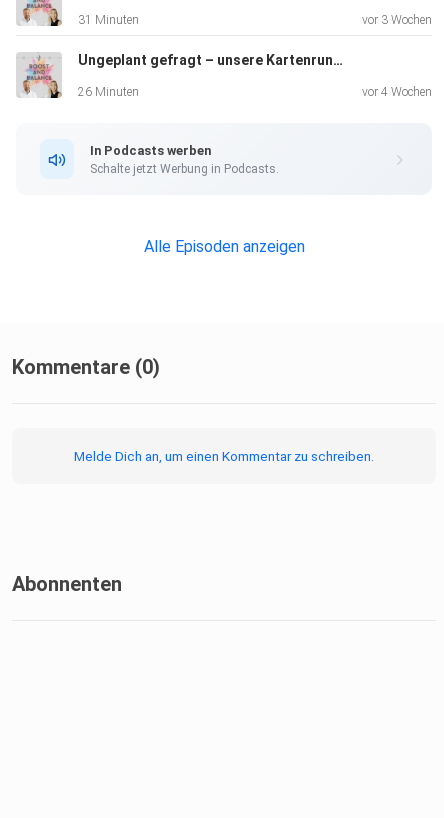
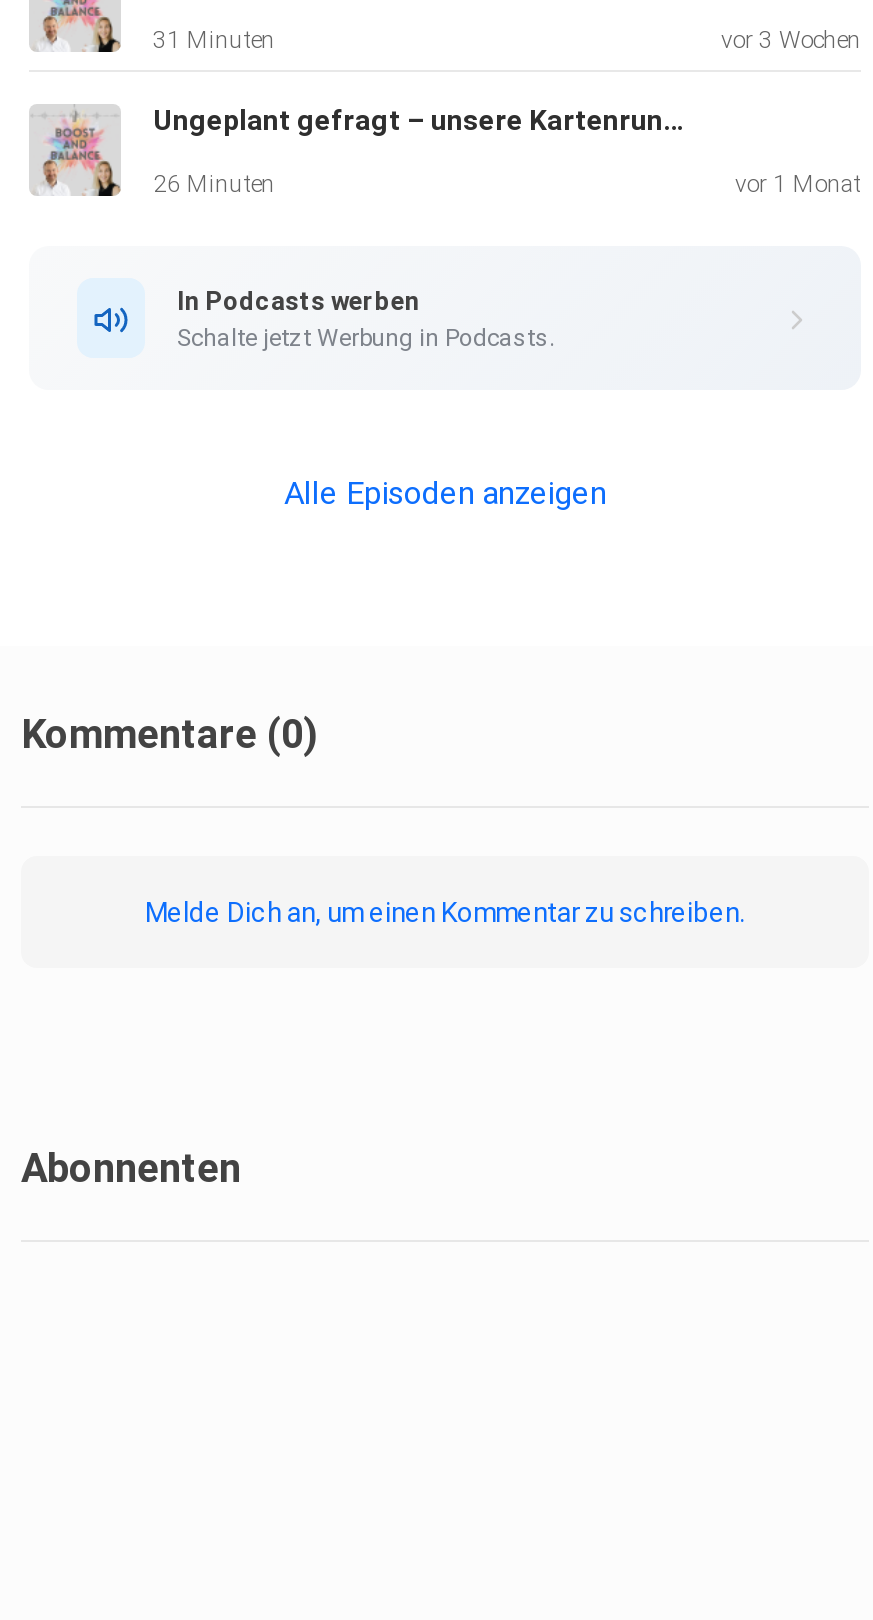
- vor 4 Wochen
+ vor 1 Monat
